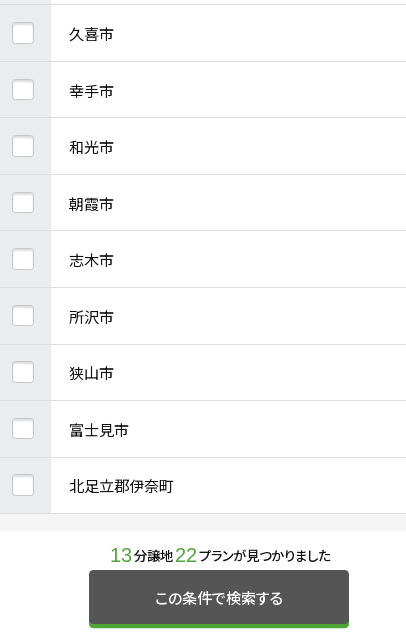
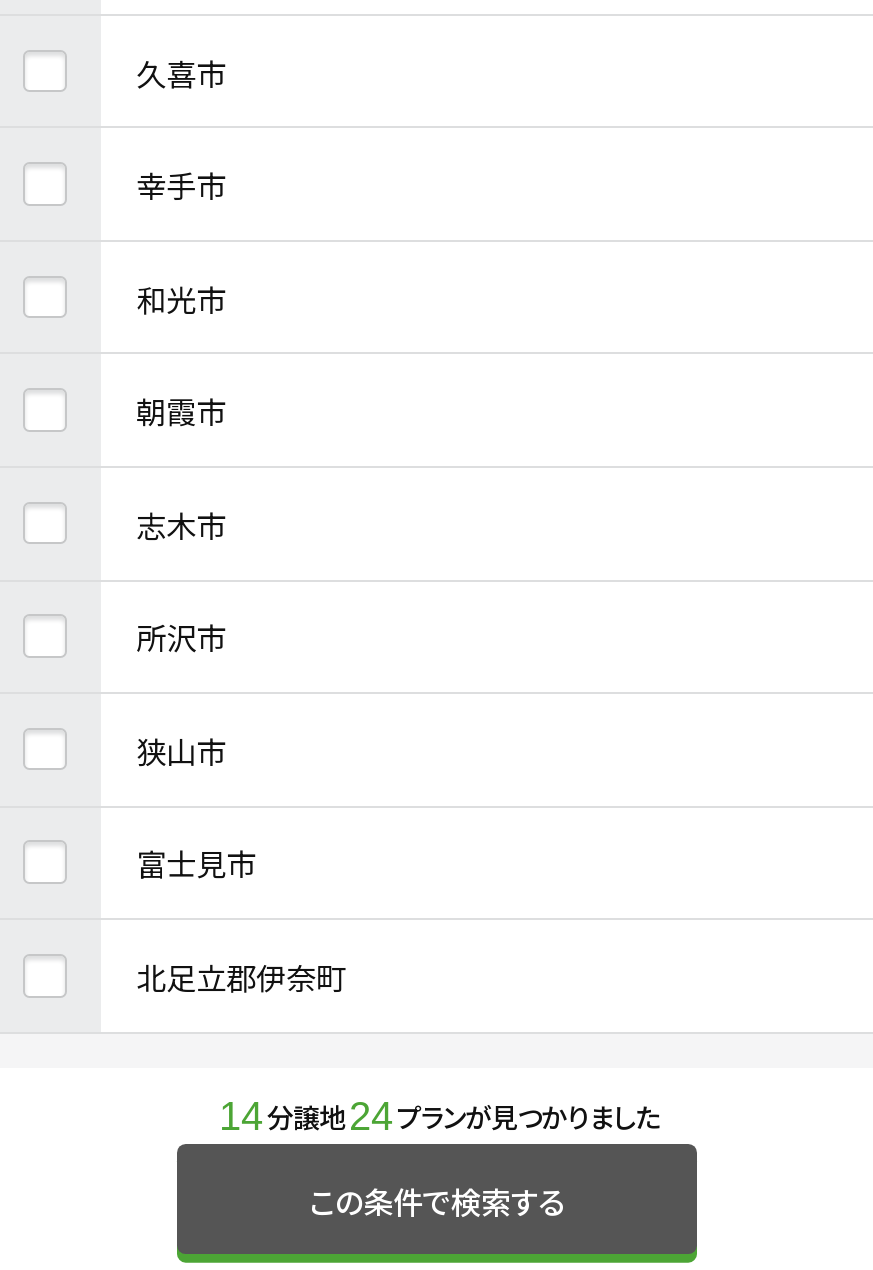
- 13 分譲地 22 プランが見つかりました
+ 14 分譲地 24 プランが見つかりました
